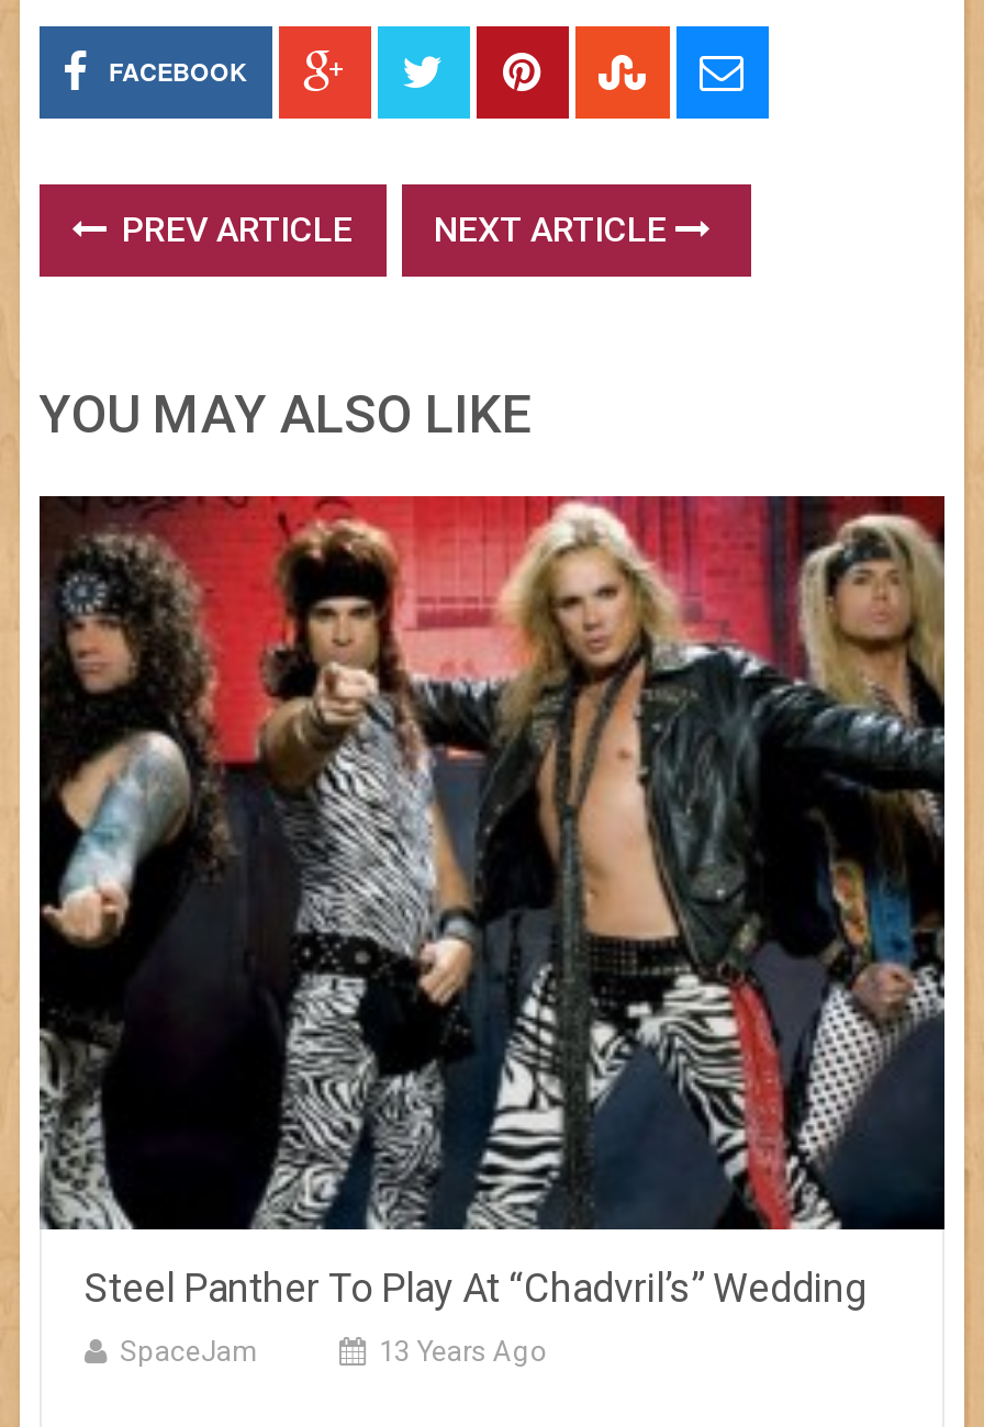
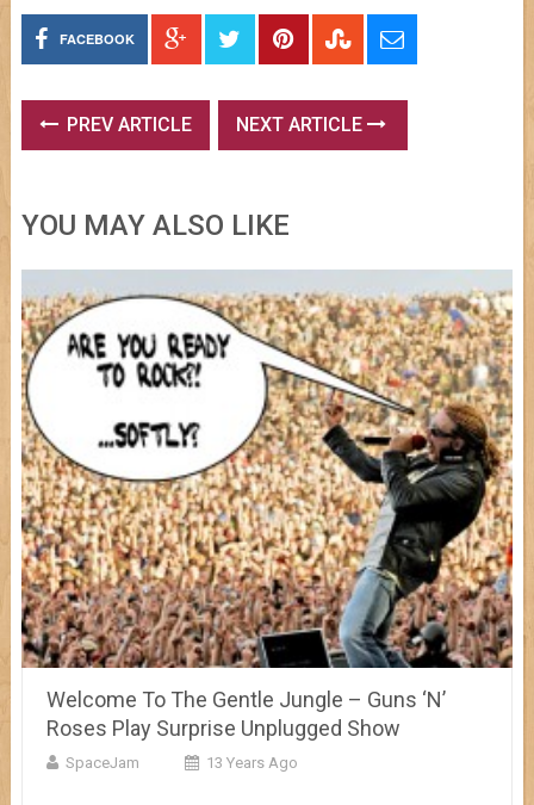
- [image]
- Steel Panther To Play At “Chadvril’s” Wedding
+ [image]
+ Welcome To The Gentle Jungle – Guns ‘N’
+ Roses Play Surprise Unplugged Show
